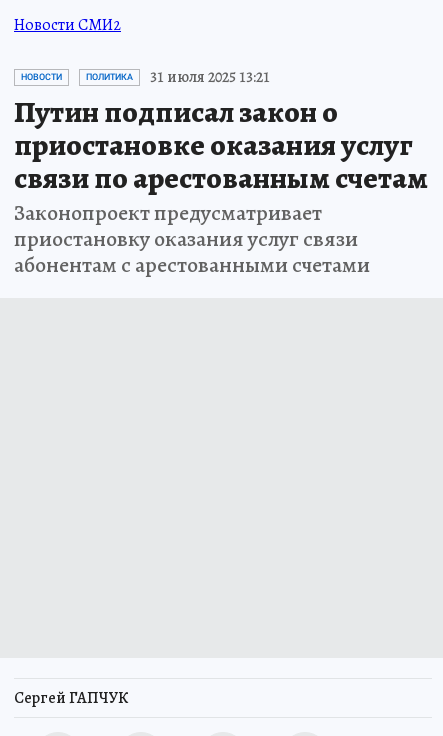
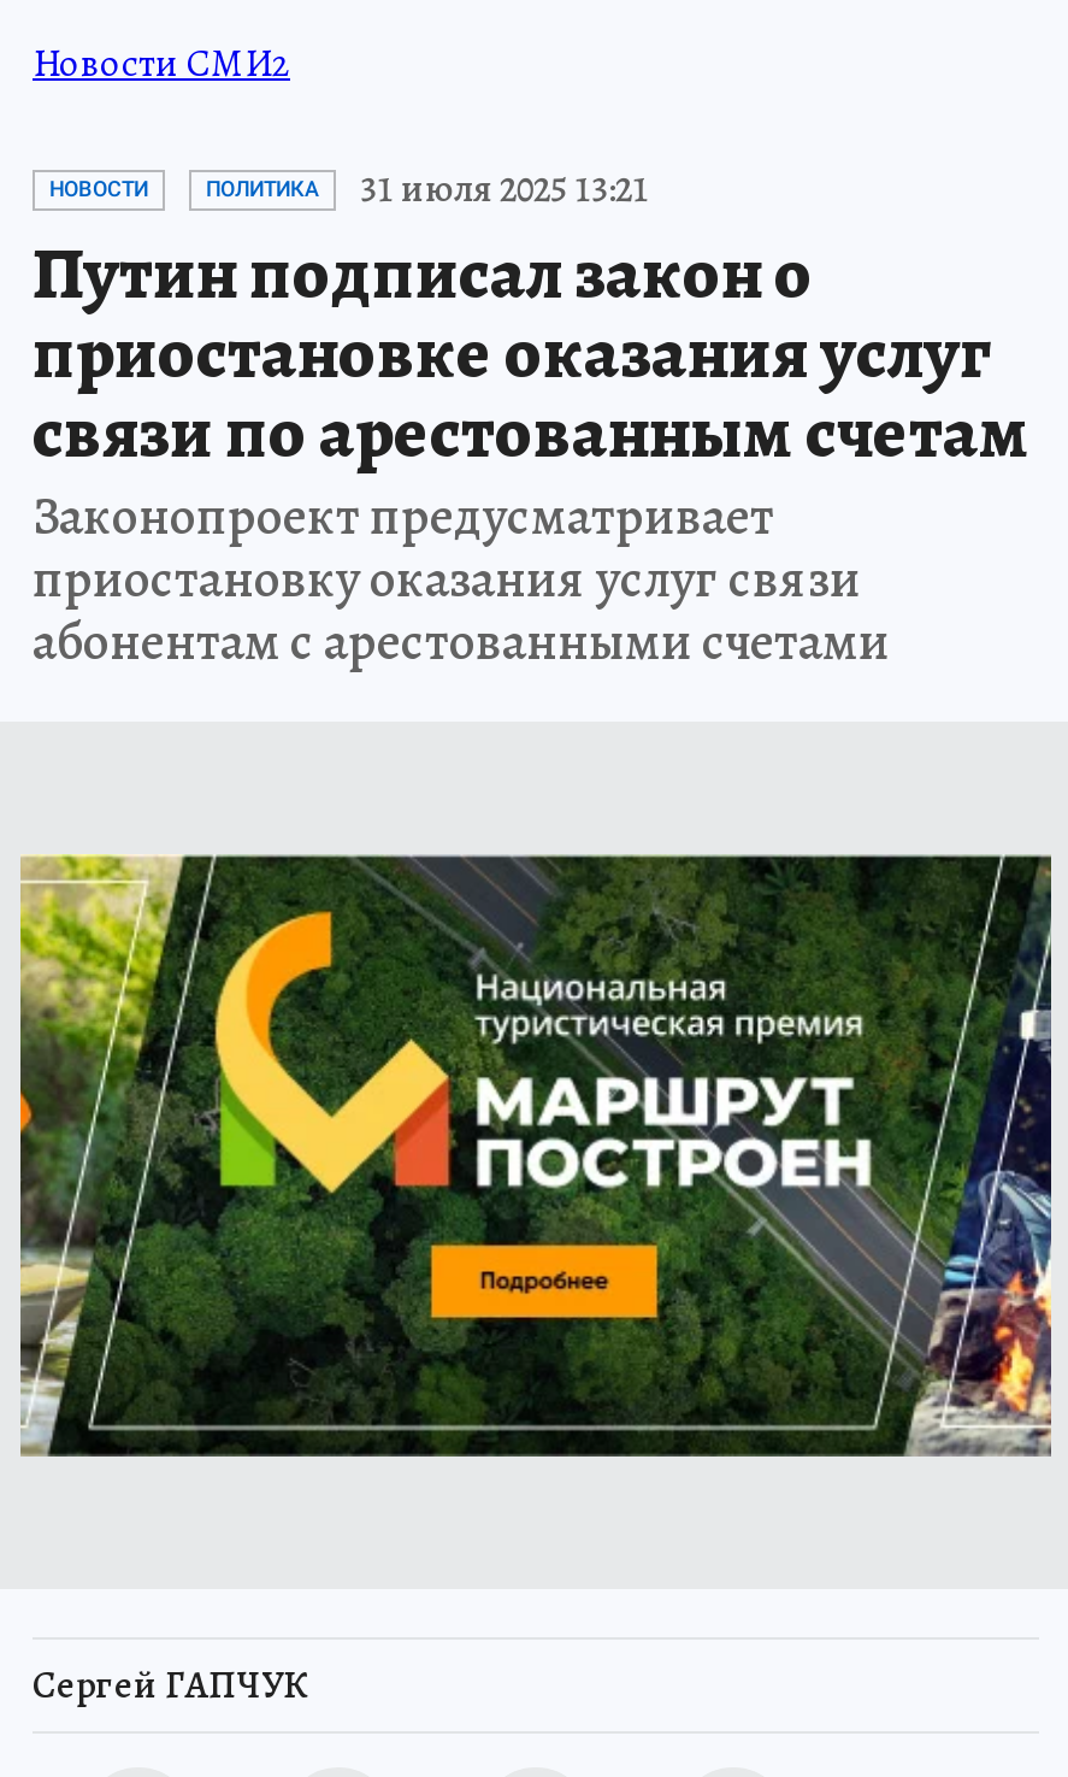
+ [image]
